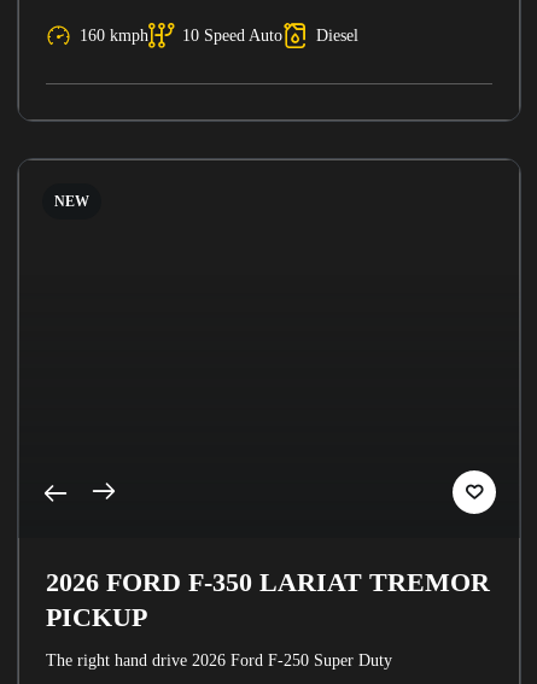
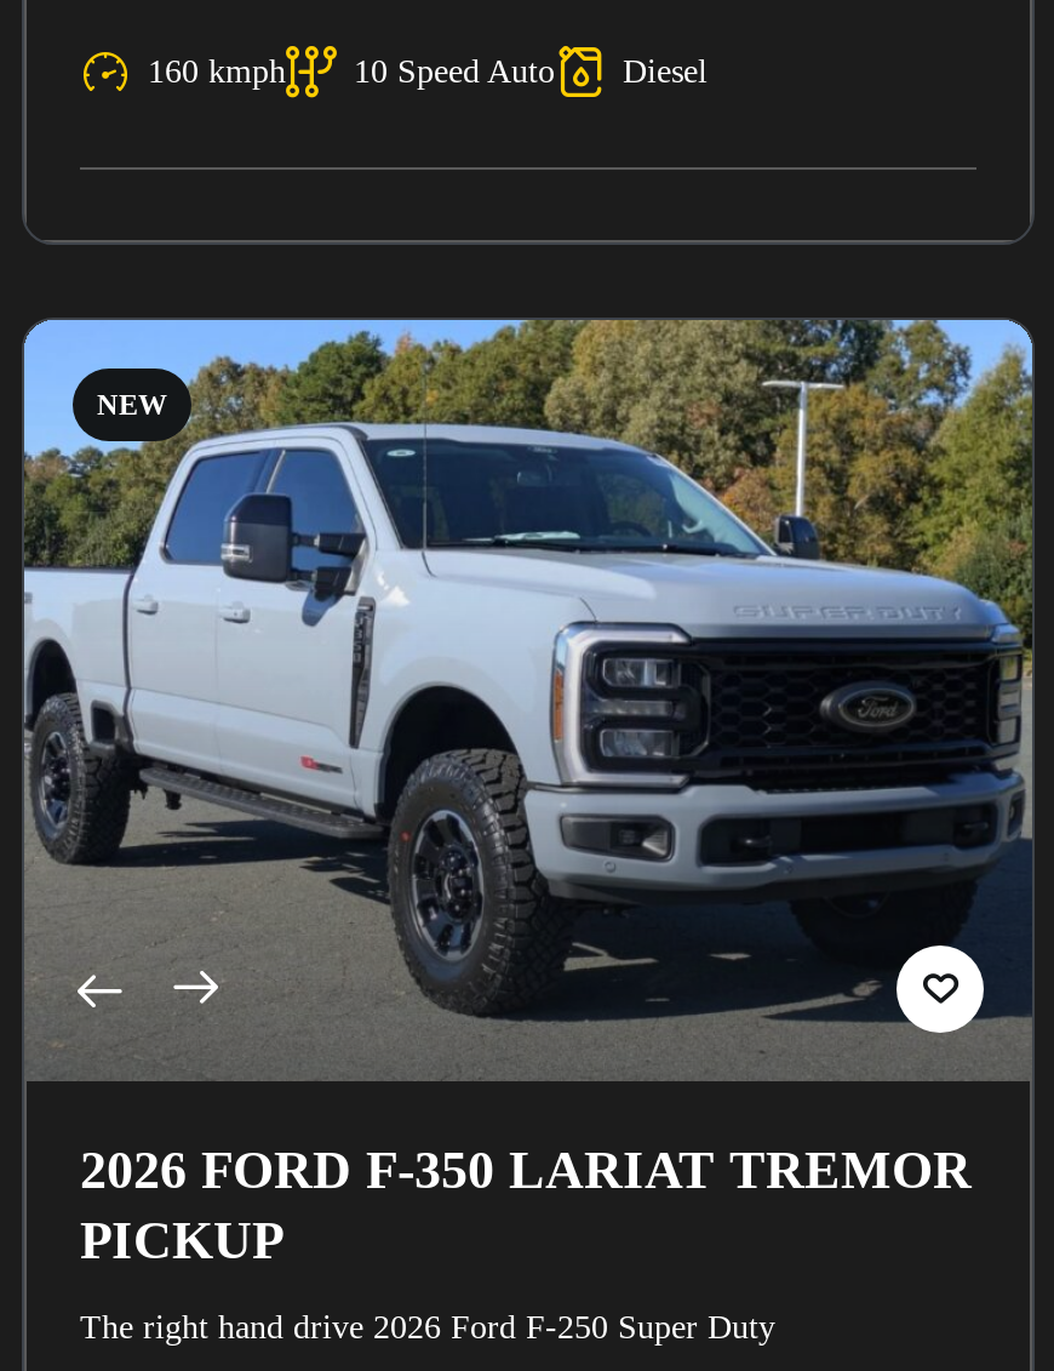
+ [image]
